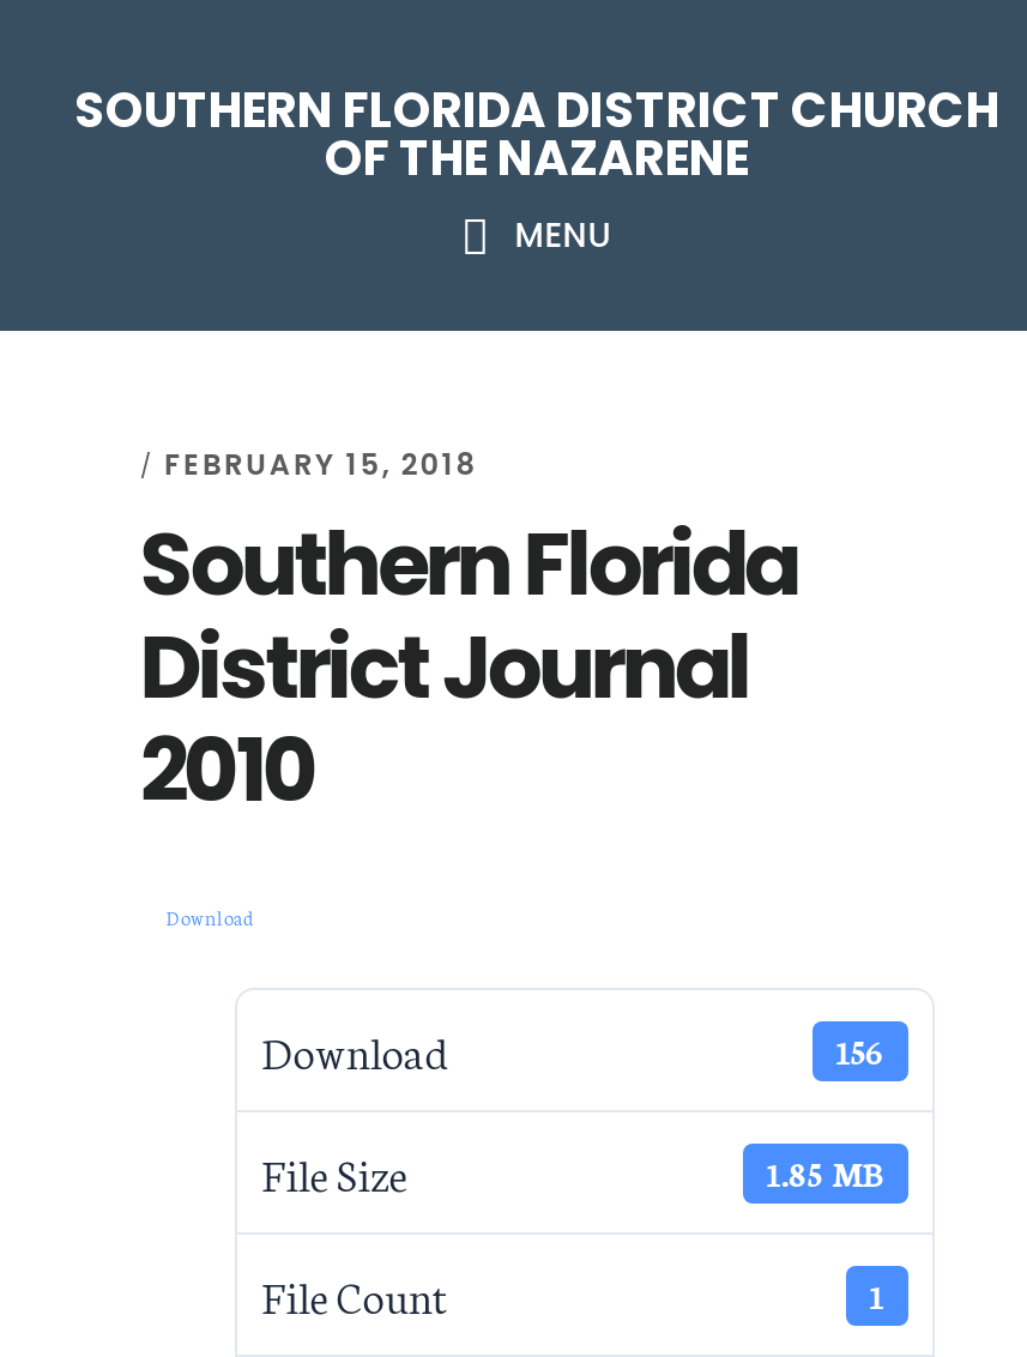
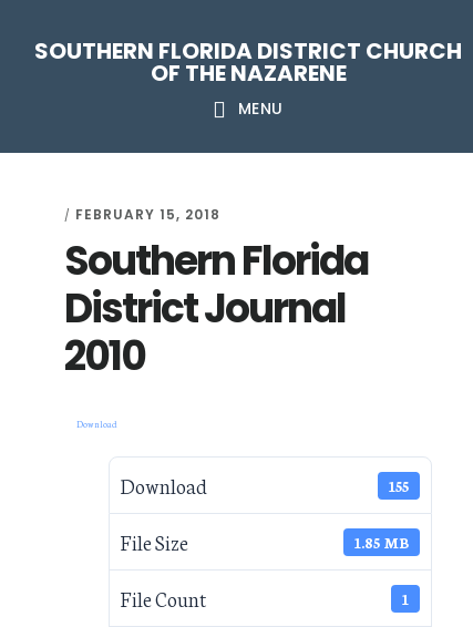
- 156
+ 155
